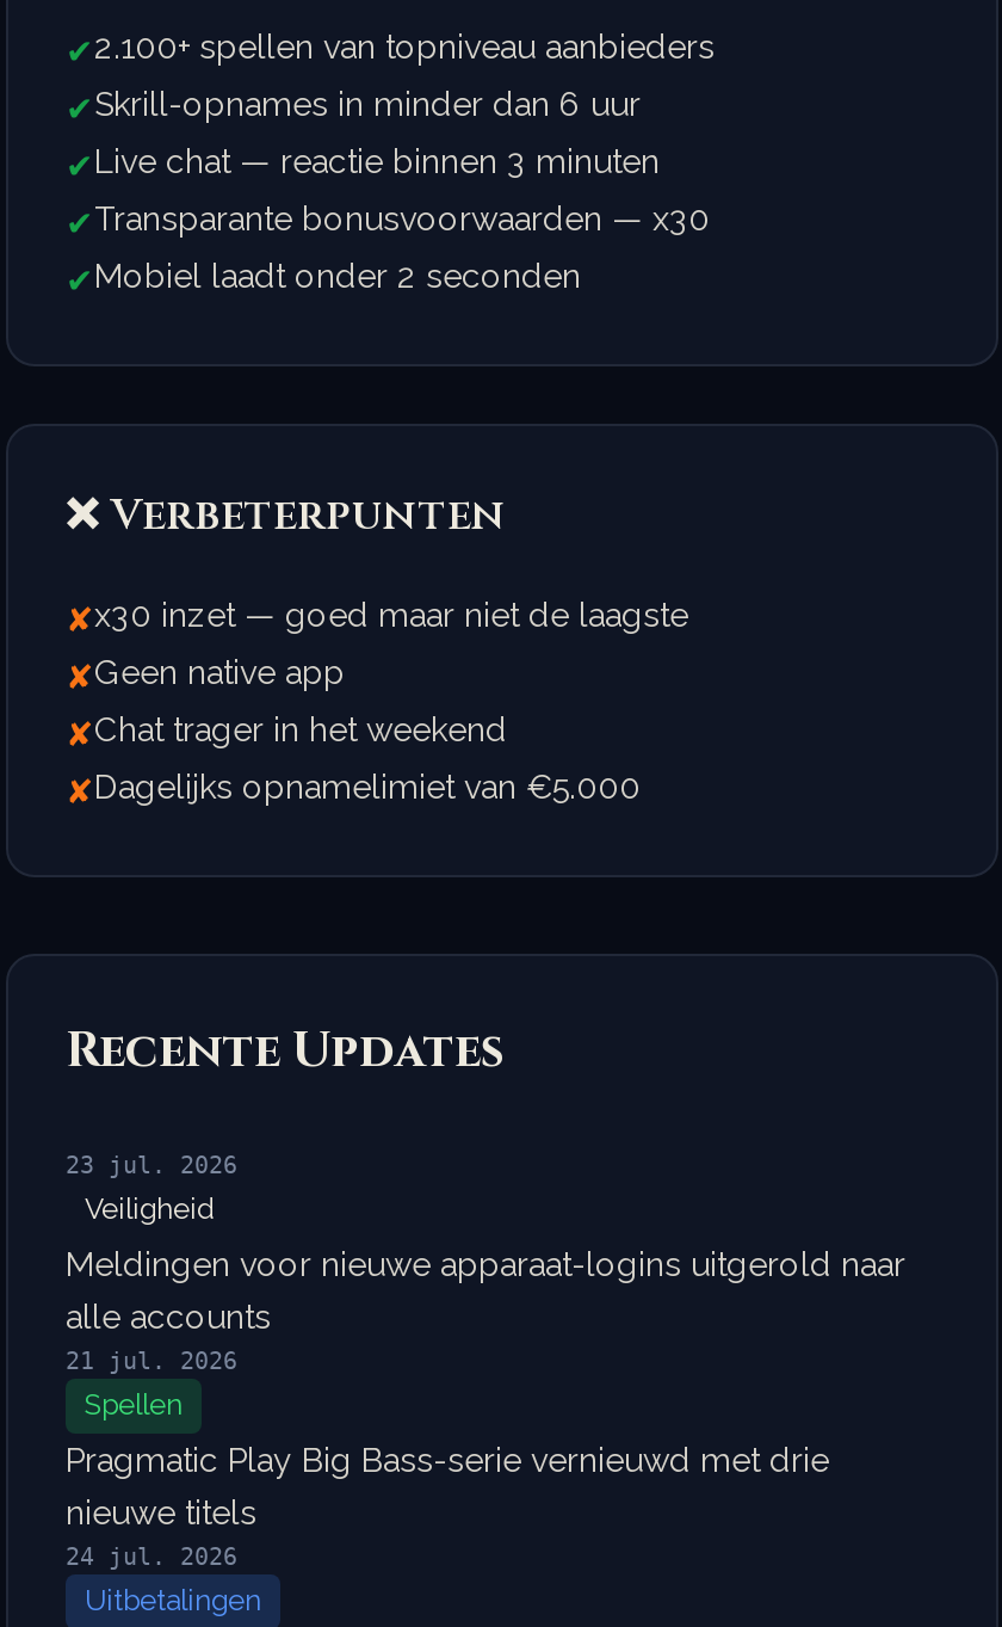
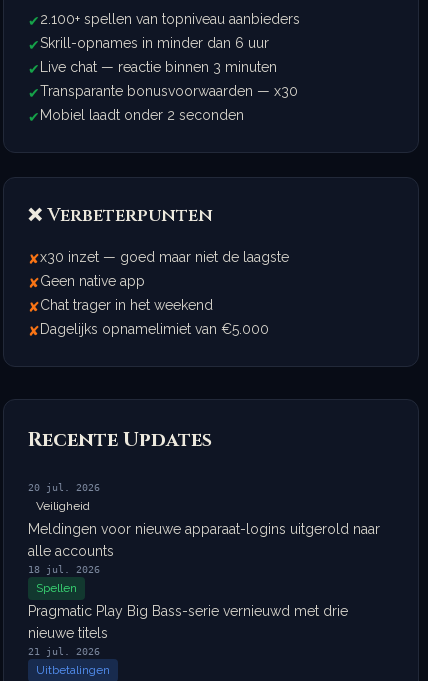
- 23 jul. 2026
+ 20 jul. 2026

- 21 jul. 2026
+ 18 jul. 2026

- 24 jul. 2026
+ 21 jul. 2026
